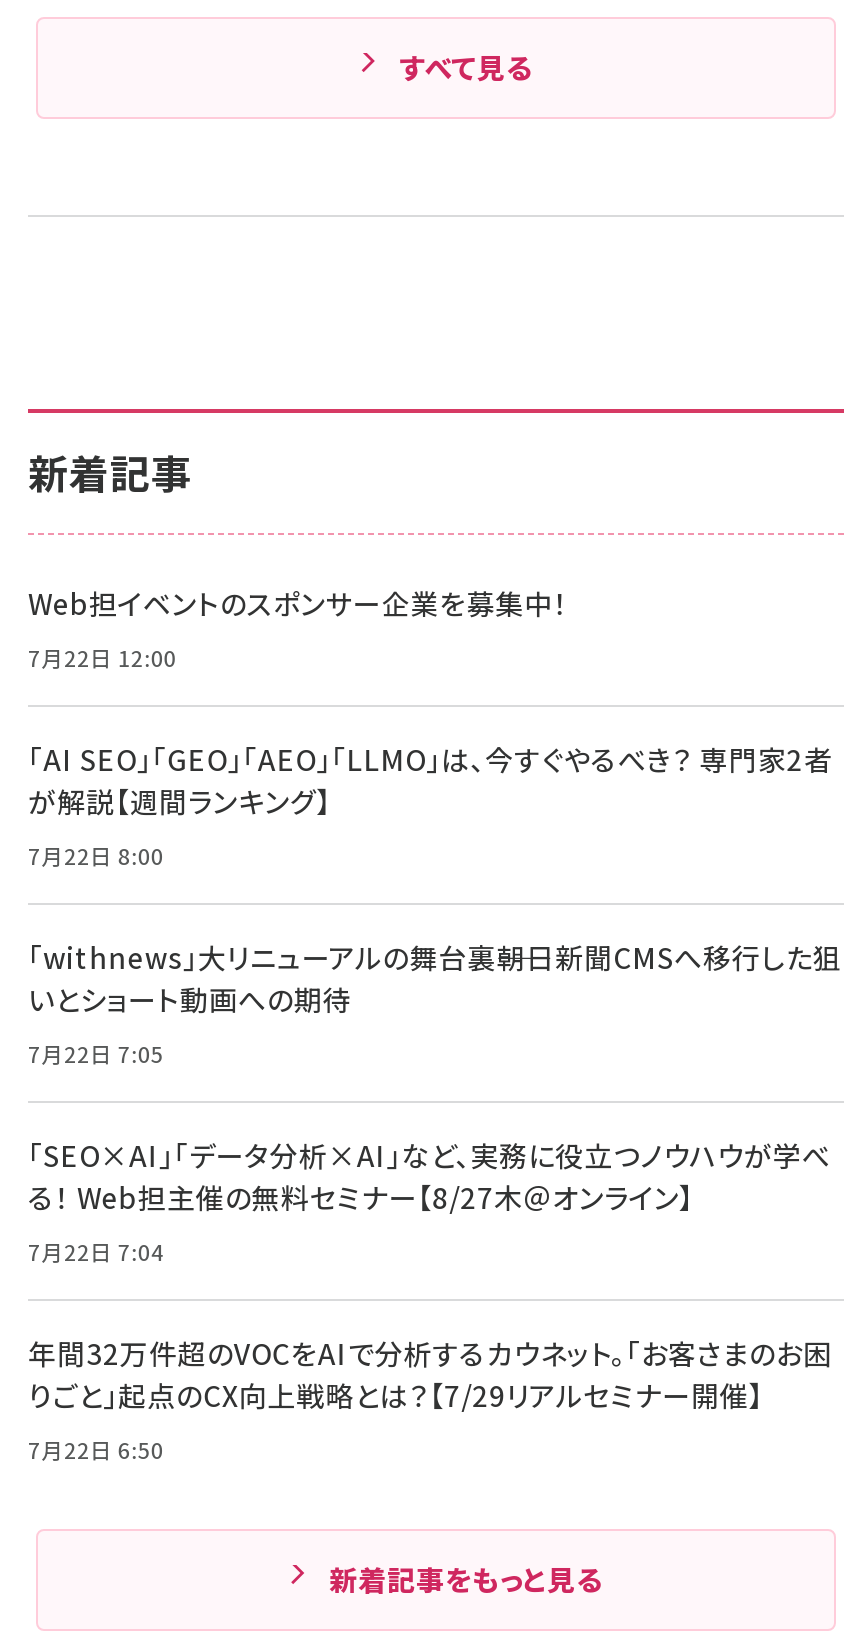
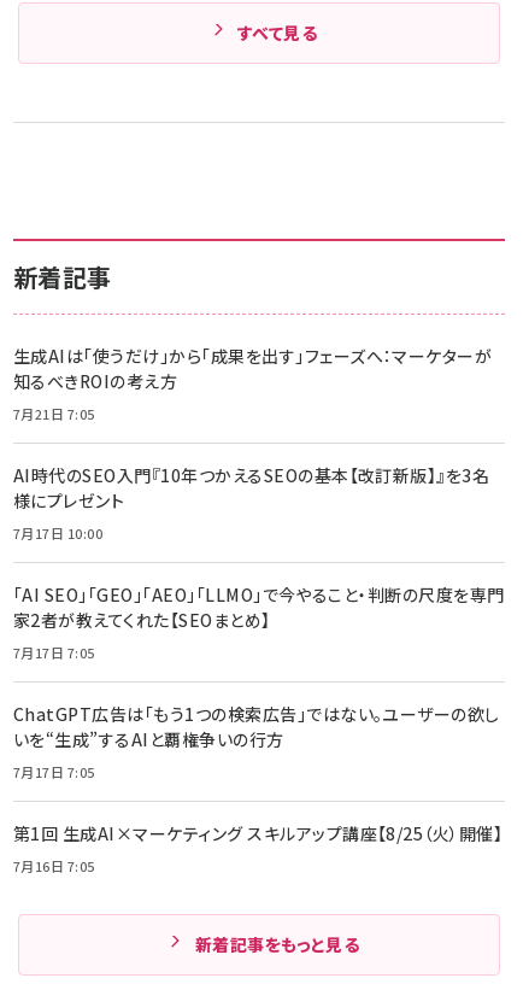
- Web担イベントのスポンサー企業を募集中！
- 7月22日 12:00
+ 生成AIは「使うだけ」から「成果を出す」フェーズへ：マーケターが
+ 知るべきROIの考え方
+ 7月21日 7:05

- 「AI SEO」「GEO」「AEO」「LLMO」は、今すぐやるべき？ 専門家2者
- が解説【週間ランキング】
- 7月22日 8:00
+ AI時代のSEO入門『10年つかえるSEOの基本【改訂新版】』を3名
+ 様にプレゼント
+ 7月17日 10:00

- 「withnews」大リニューアルの舞台裏――朝日新聞CMSへ移行した狙
- いとショート動画への期待
- 7月22日 7:05
+ 「AI SEO」「GEO」「AEO」「LLMO」で今やること・判断の尺度を専門
+ 家2者が教えてくれた【SEOまとめ】
+ 7月17日 7:05

- 「SEO×AI」「データ分析×AI」など、実務に役立つノウハウが学べ
- る！ Web担主催の無料セミナー【8/27木＠オンライン】
- 7月22日 7:04
+ ChatGPT広告は「もう1つの検索広告」ではない。ユーザーの欲し
+ いを“生成”するAIと覇権争いの行方
+ 7月17日 7:05

- 年間32万件超のVOCをAIで分析するカウネット。「お客さまのお困
- りごと」起点のCX向上戦略とは？【7/29リアルセミナー開催】
- 7月22日 6:50
+ 第1回 生成AI×マーケティング スキルアップ講座【8/25（火）開催】
+ 7月16日 7:05
